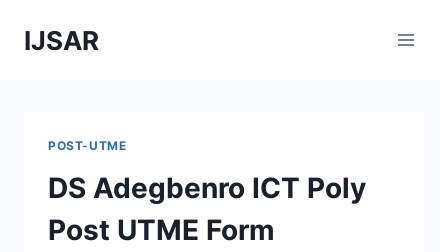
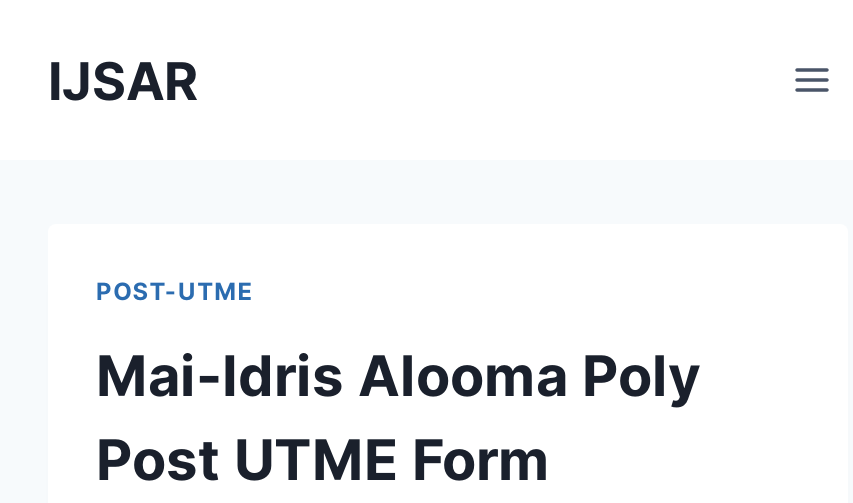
- DS Adegbenro ICT Poly
+ Mai-Idris Alooma Poly
